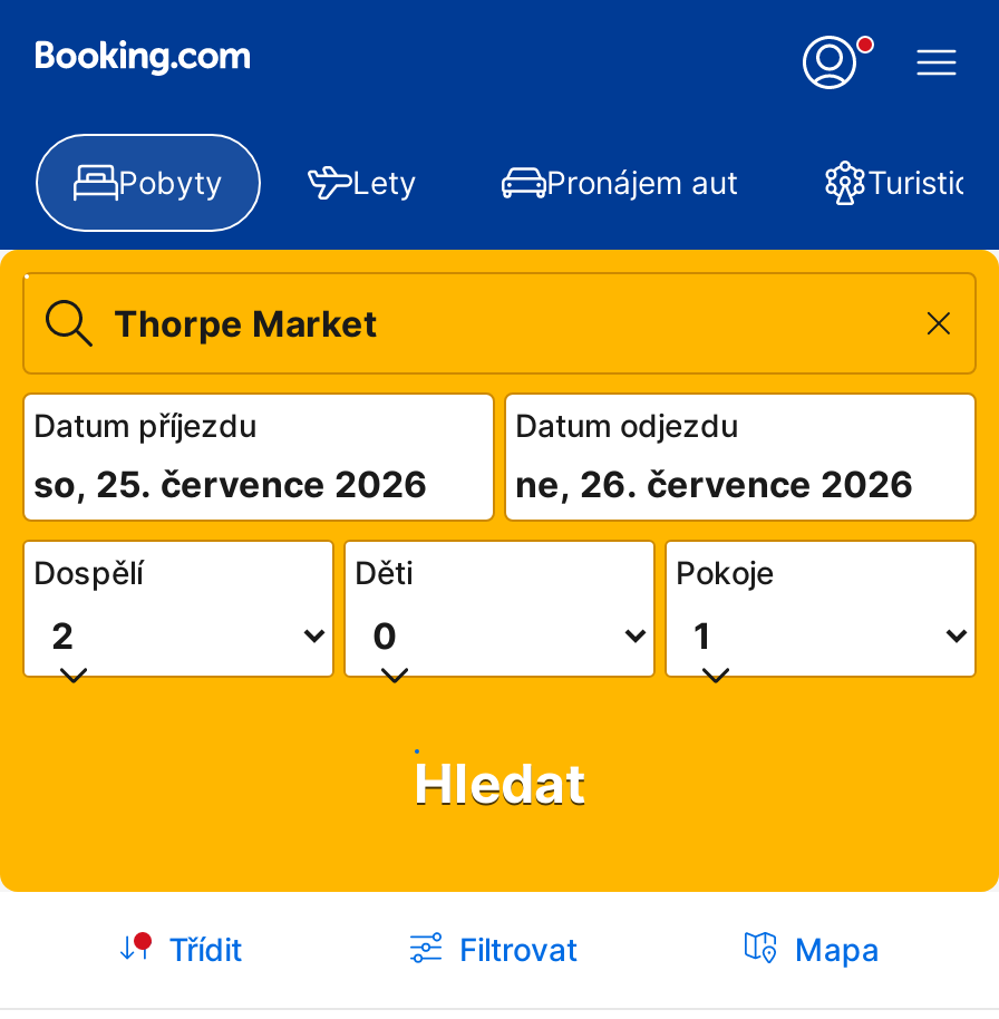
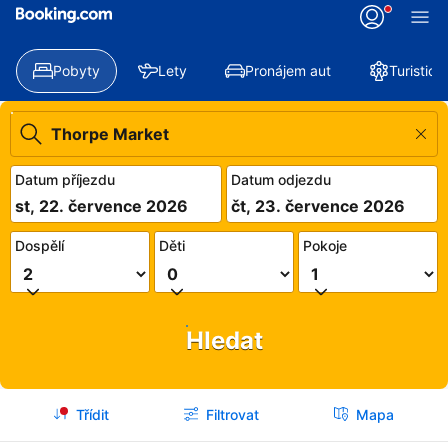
- so, 25. července 2026
+ st, 22. července 2026

- ne, 26. července 2026
+ čt, 23. července 2026
